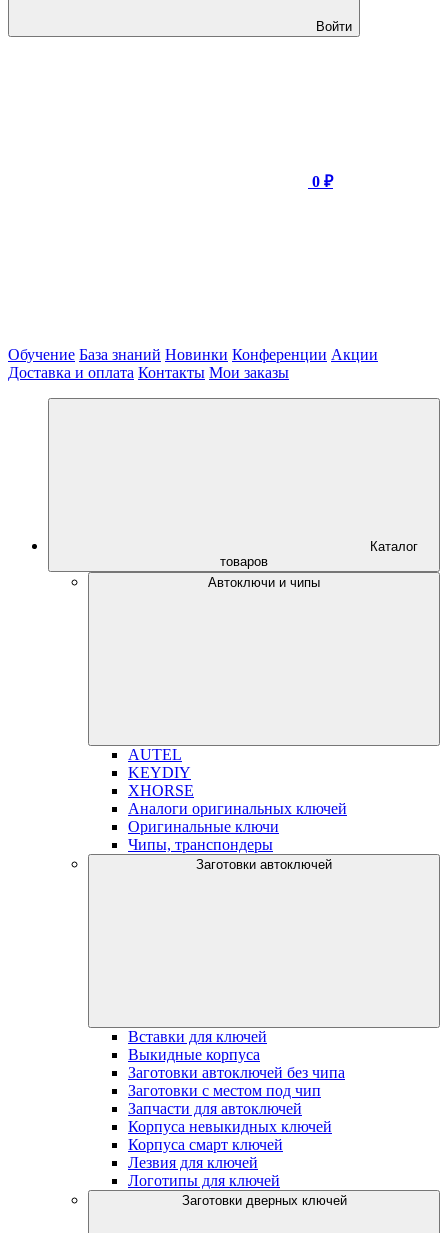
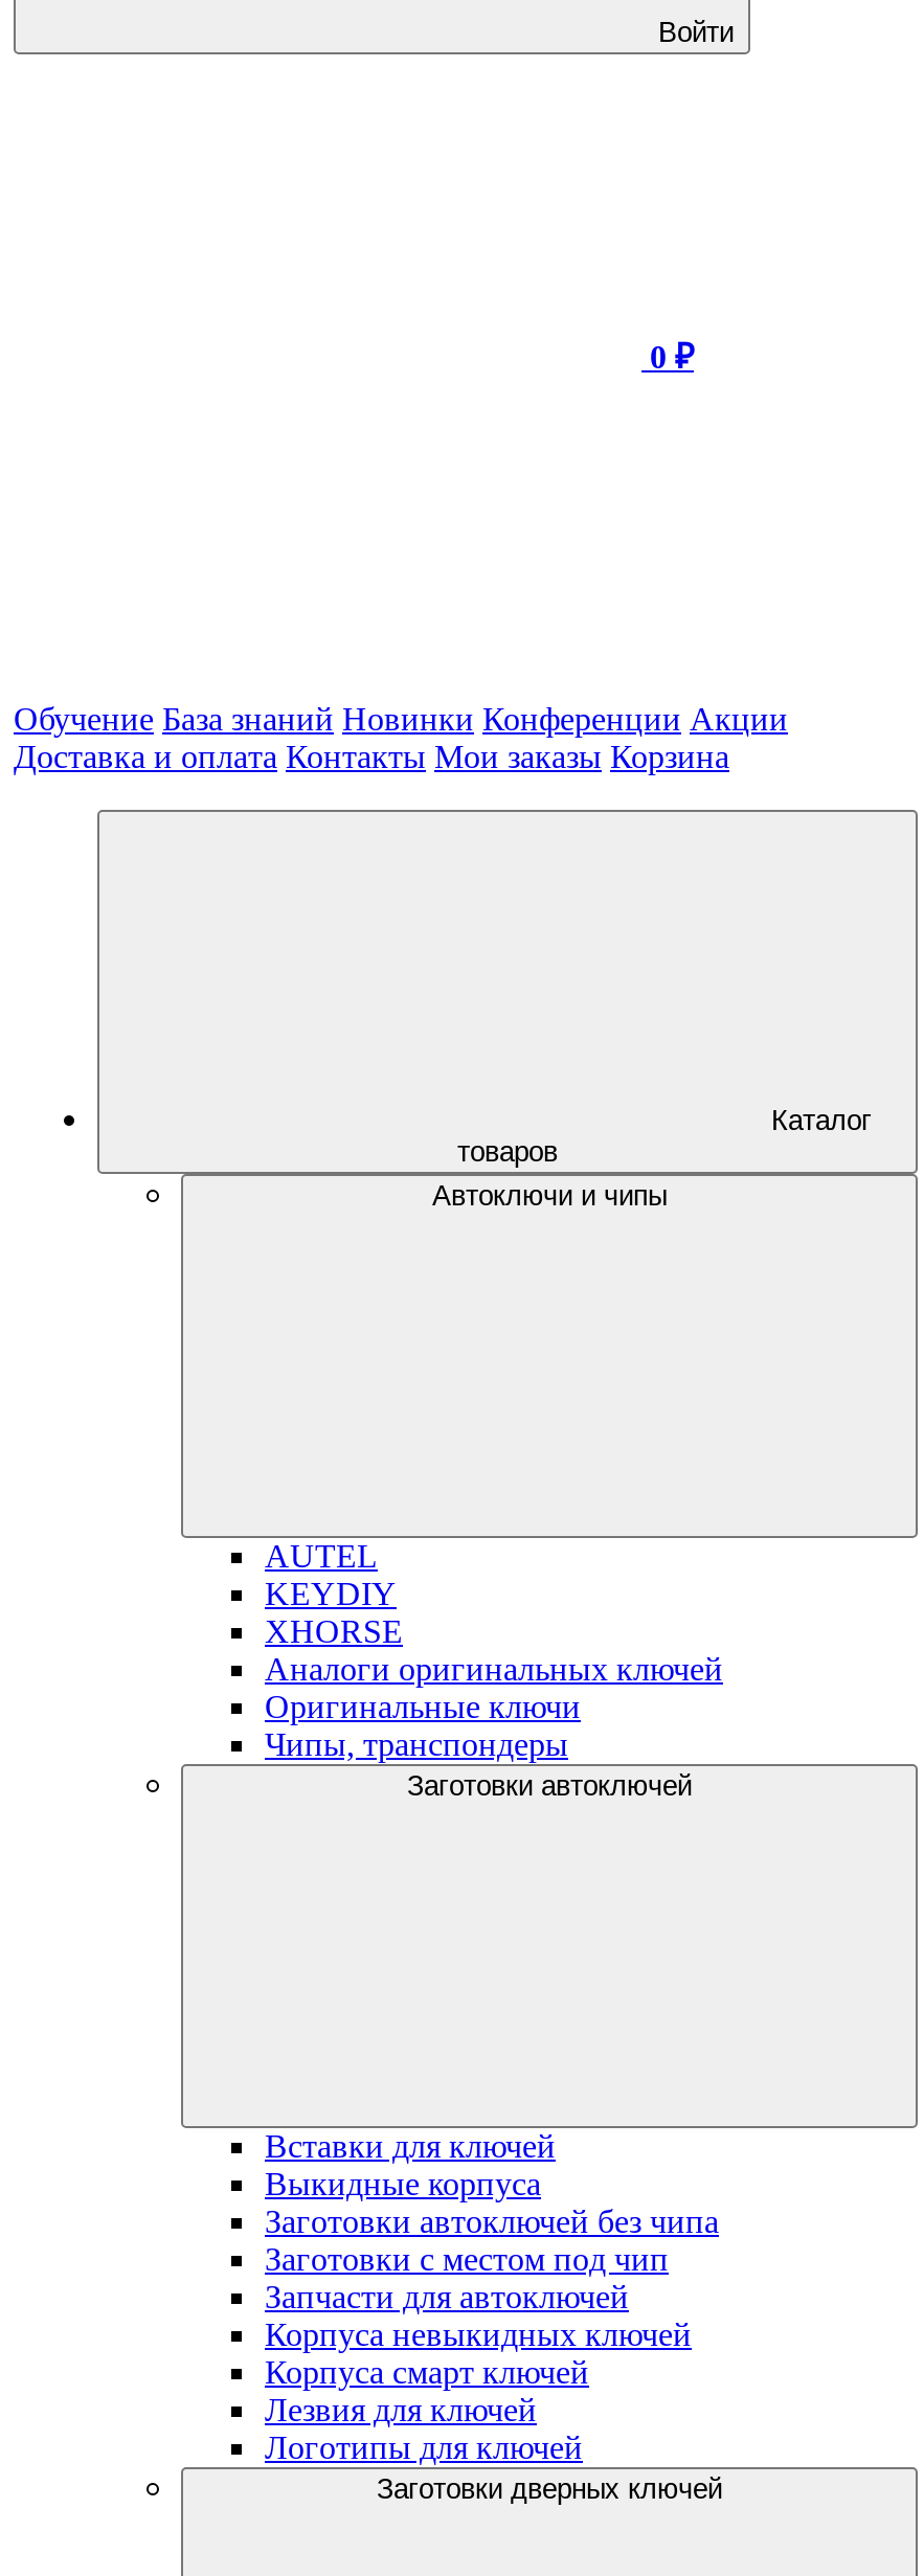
- Доставка и оплата Контакты Мои заказы
+ Доставка и оплата Контакты Мои заказы Корзина
